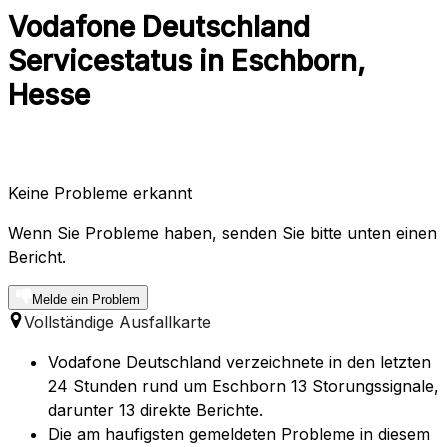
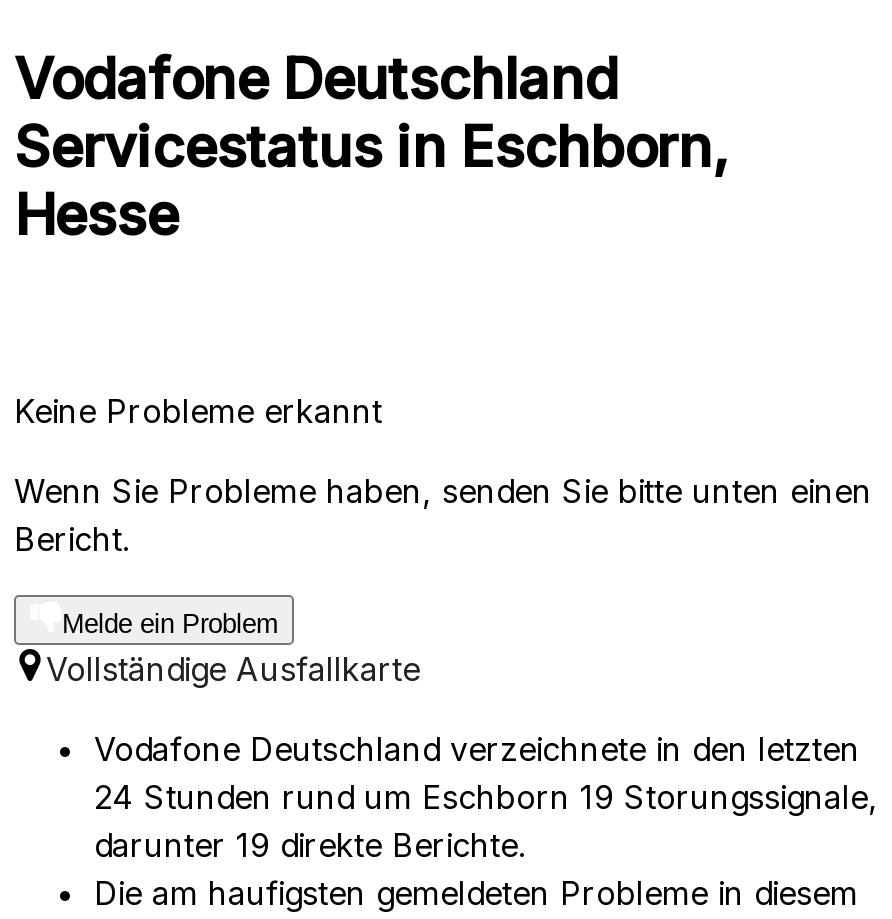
- 24 Stunden rund um Eschborn 13 Storungssignale,
+ 24 Stunden rund um Eschborn 19 Storungssignale,

- darunter 13 direkte Berichte.
+ darunter 19 direkte Berichte.
